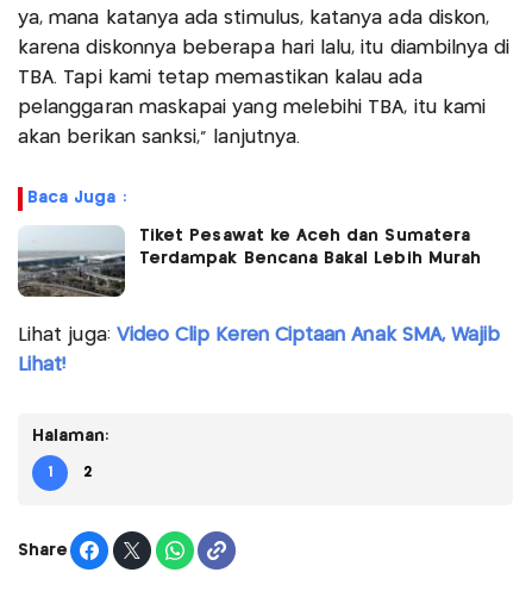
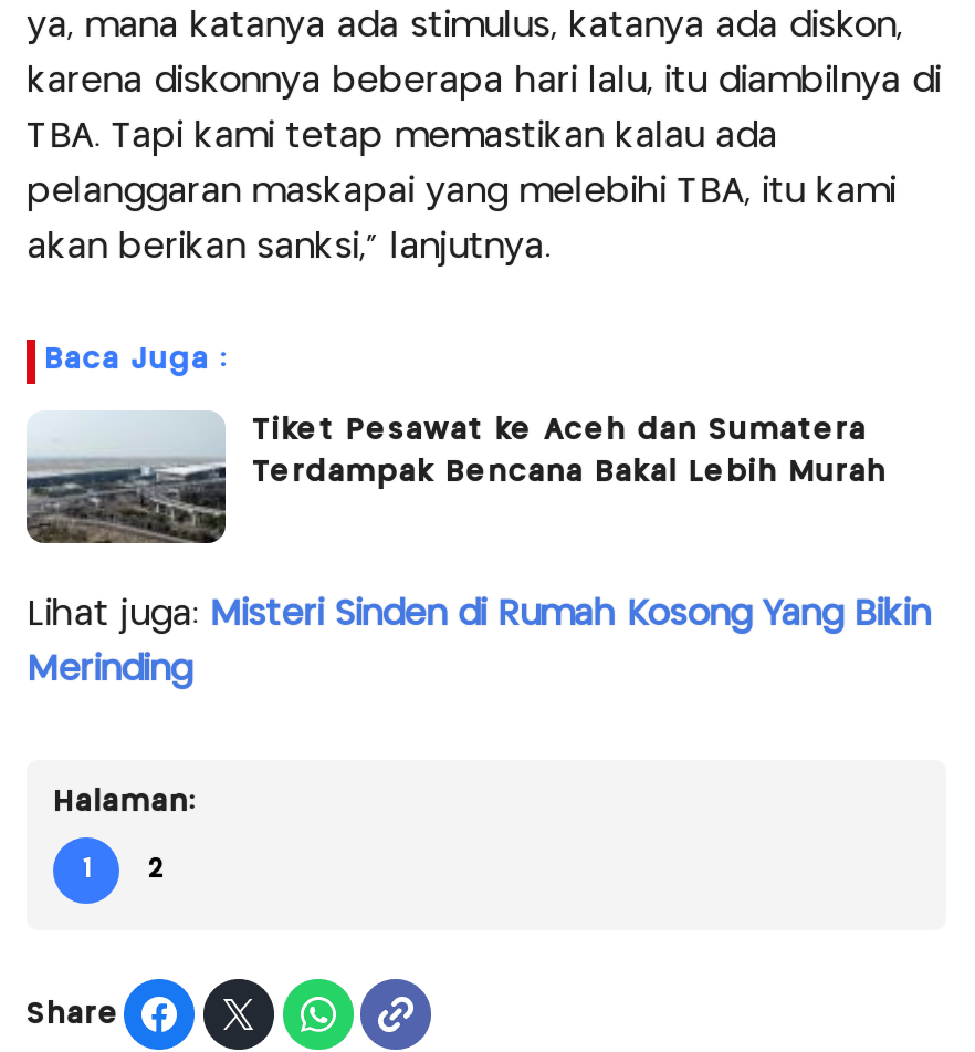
- Lihat juga: Video Clip Keren Ciptaan Anak SMA, Wajib
+ Lihat juga: Misteri Sinden di Rumah Kosong Yang Bikin

- Lihat!
+ Merinding
